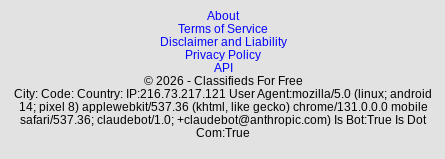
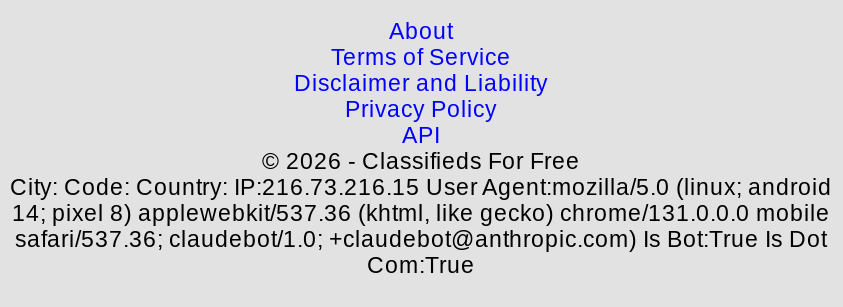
- City: Code: Country: IP:216.73.217.121 User Agent:mozilla/5.0 (linux; android
+ City: Code: Country: IP:216.73.216.15 User Agent:mozilla/5.0 (linux; android
